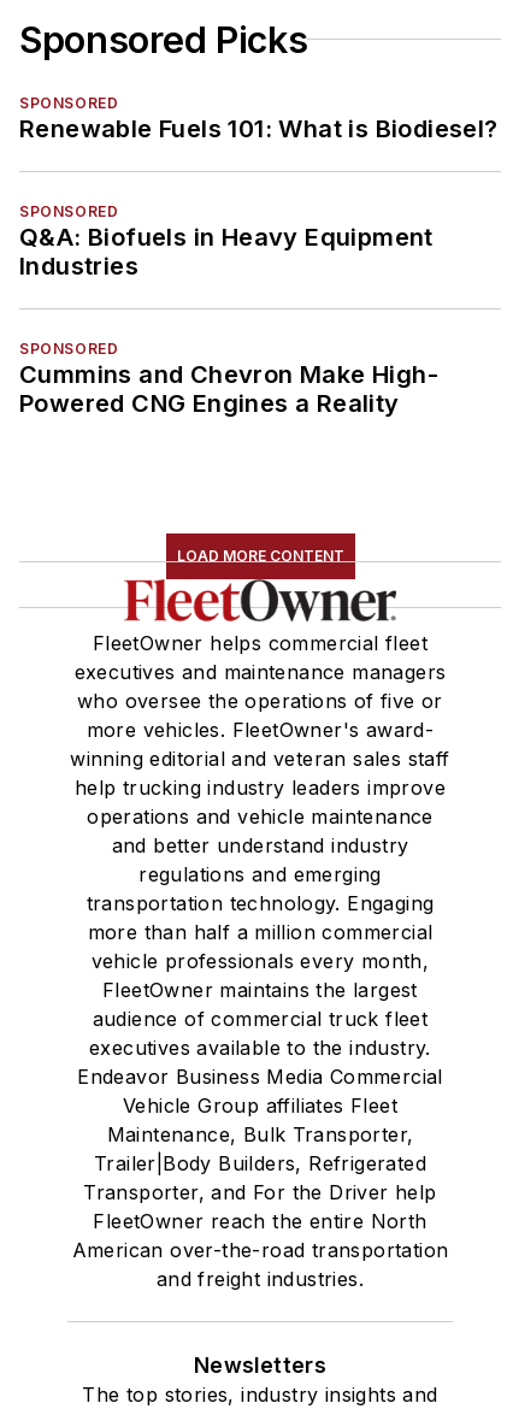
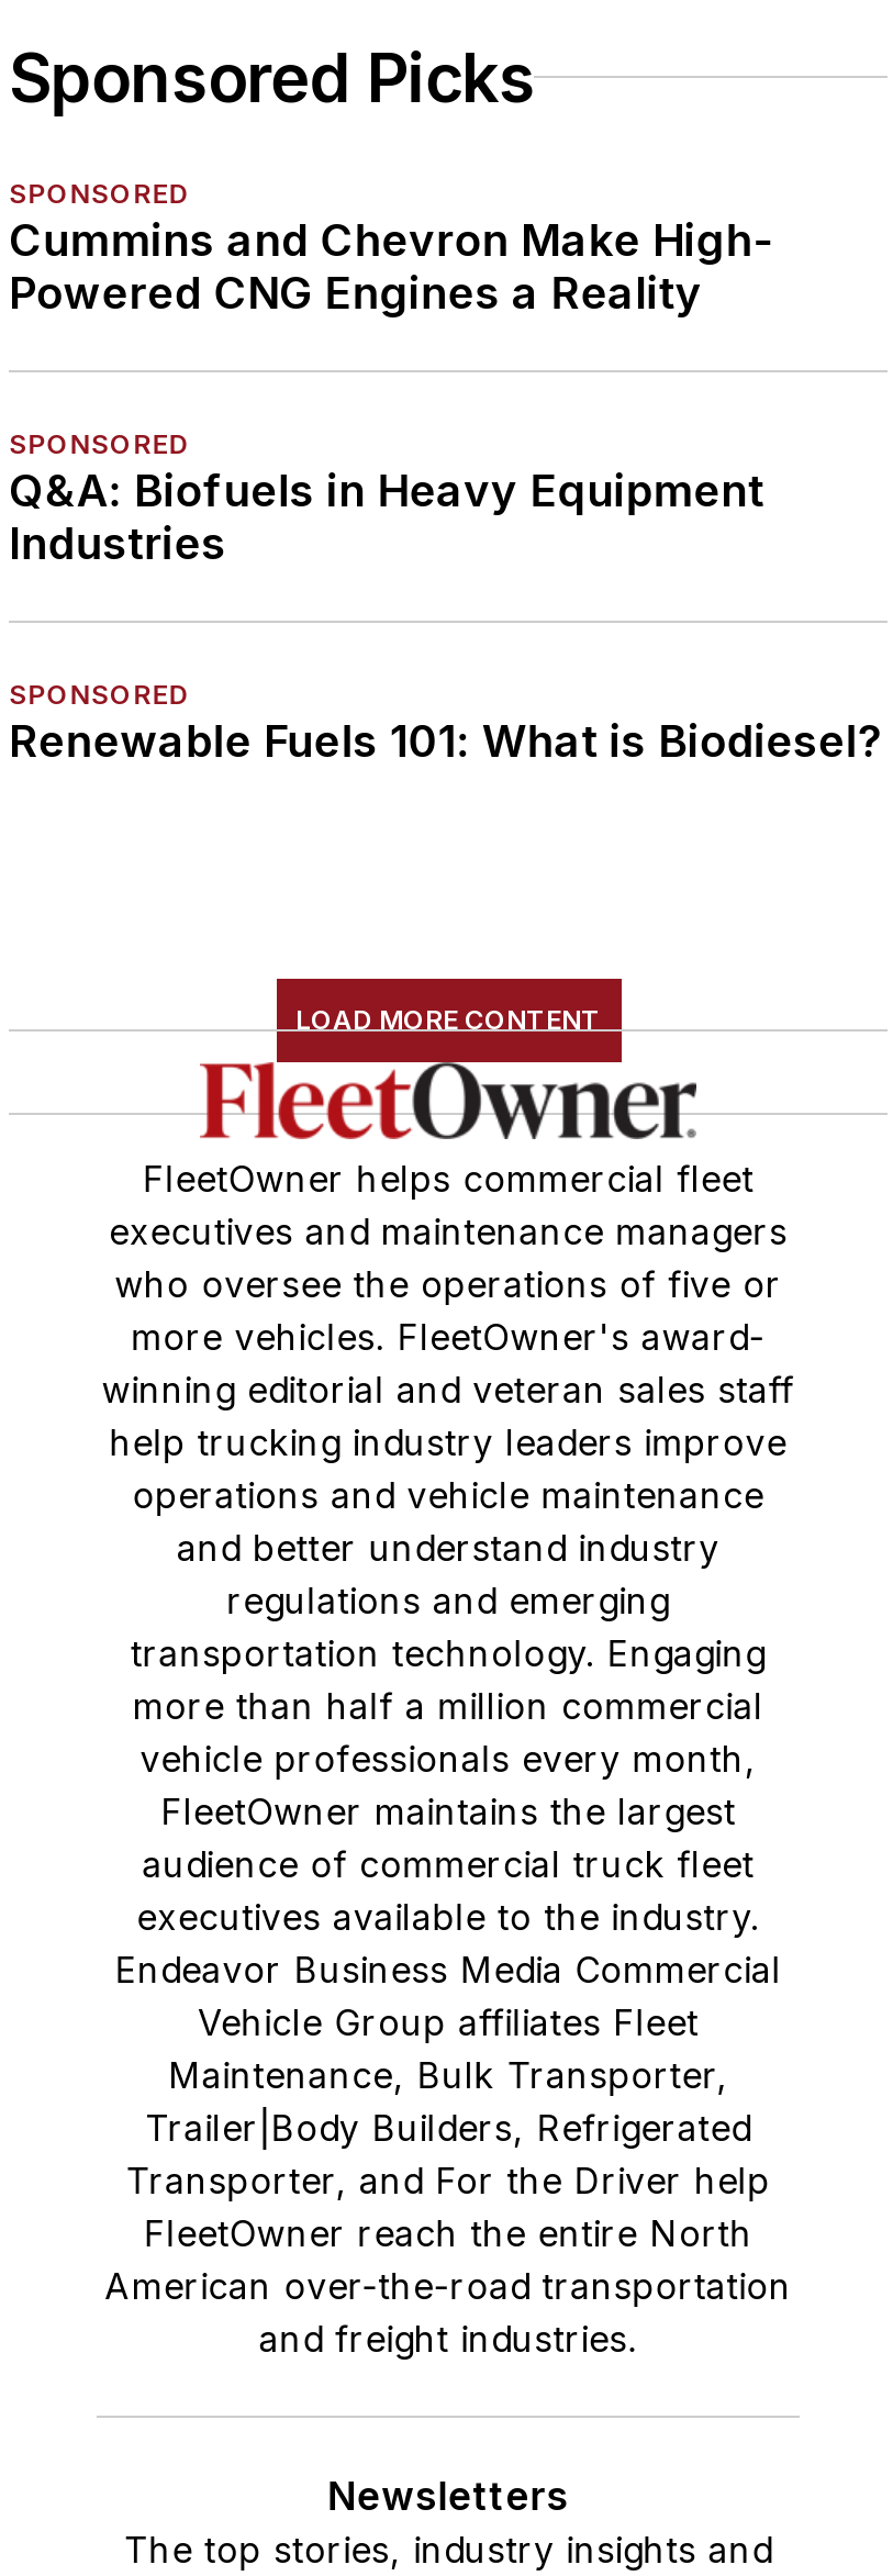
moved down: Renewable Fuels 101: What is Biodiesel?

moved down: SPONSORED | Q&A: Biofuels in Heavy Equipment | Industries | SPONSORED

moved up: Cummins and Chevron Make High- | Powered CNG Engines a Reality
